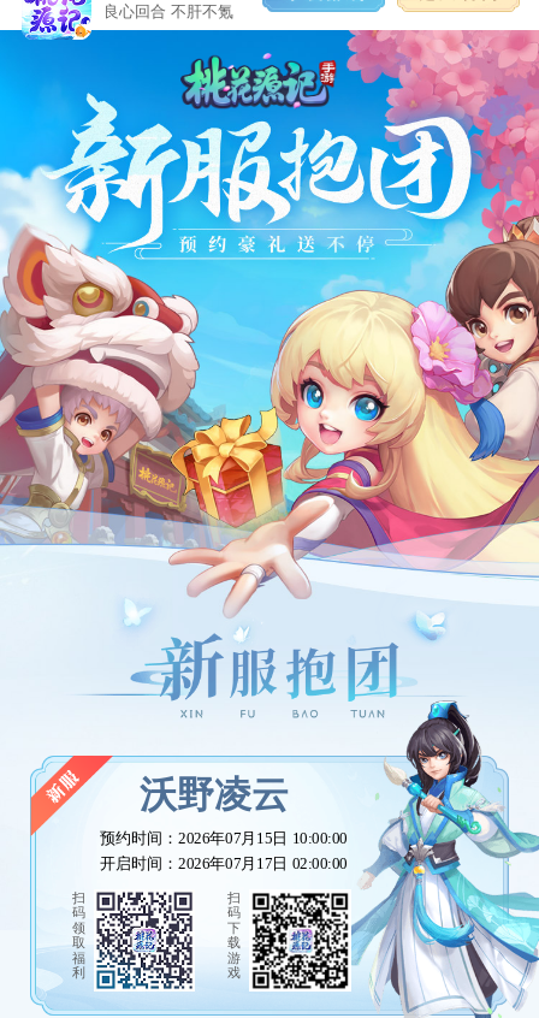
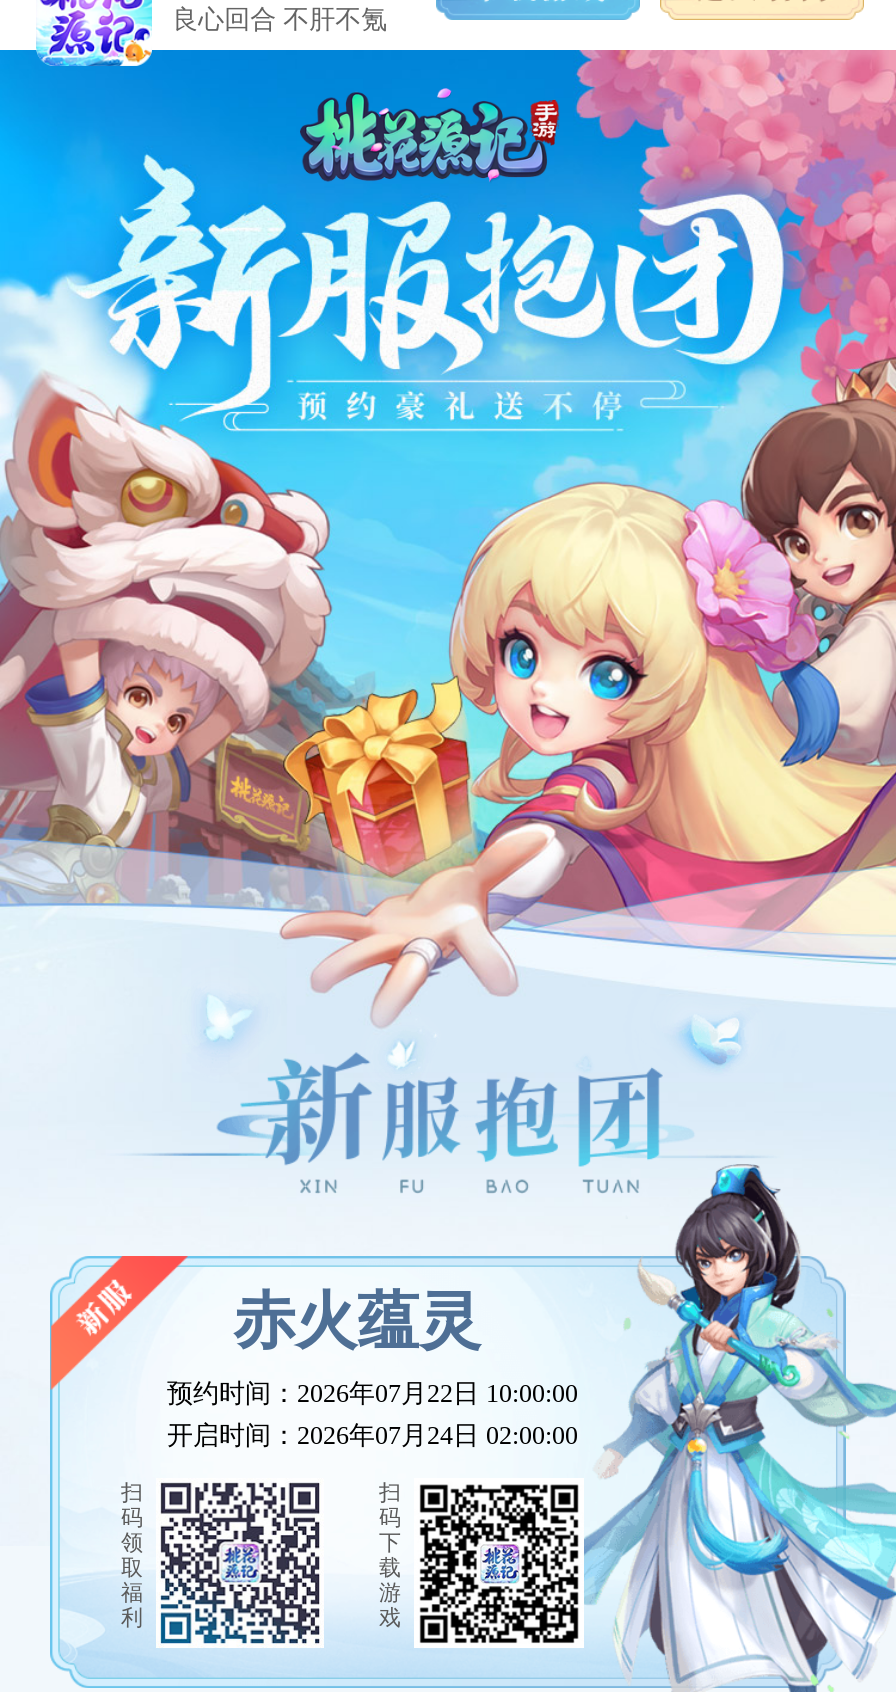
- 沃野凌云
- 预约时间：2026年07月15日 10:00:00
- 开启时间：2026年07月17日 02:00:00
+ 赤火蕴灵
+ 预约时间：2026年07月22日 10:00:00
+ 开启时间：2026年07月24日 02:00:00
